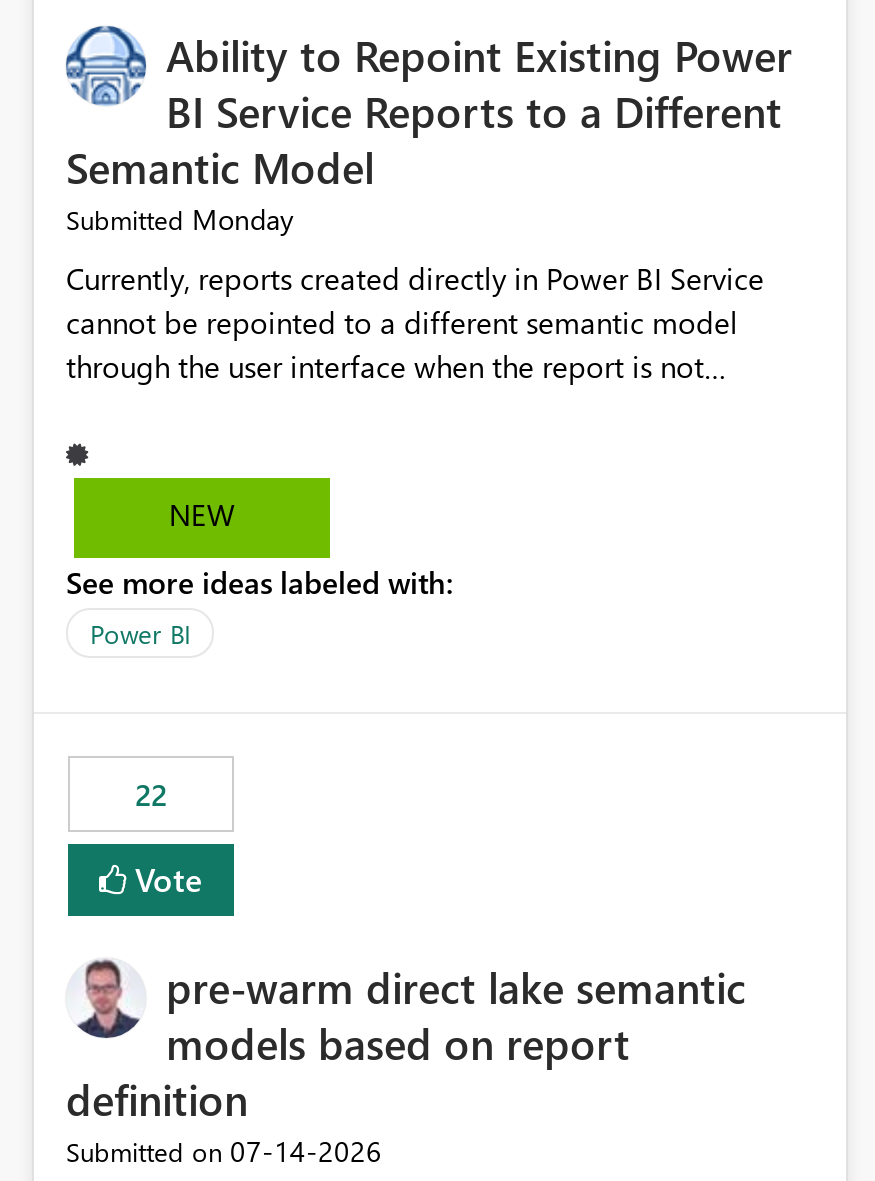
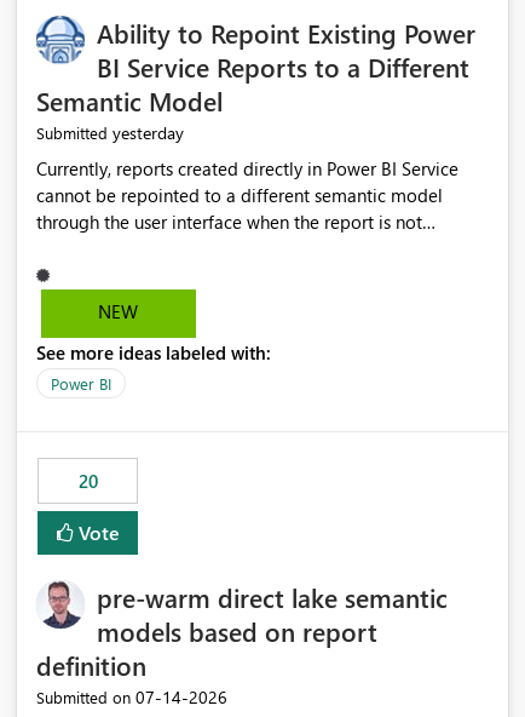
- Submitted Monday
+ Submitted yesterday

- 22
+ 20
